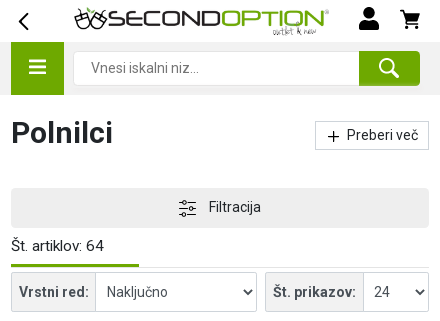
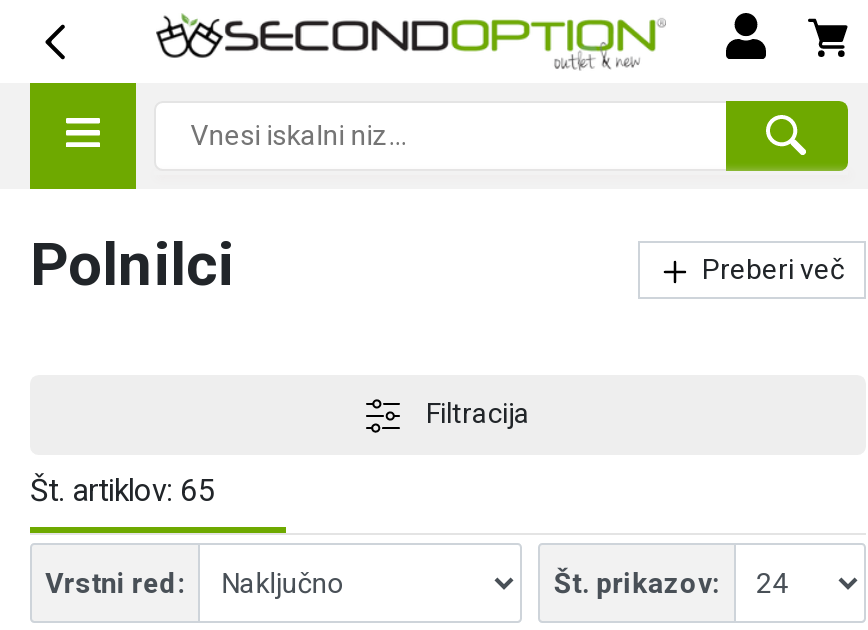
- Št. artiklov: 64
+ Št. artiklov: 65
